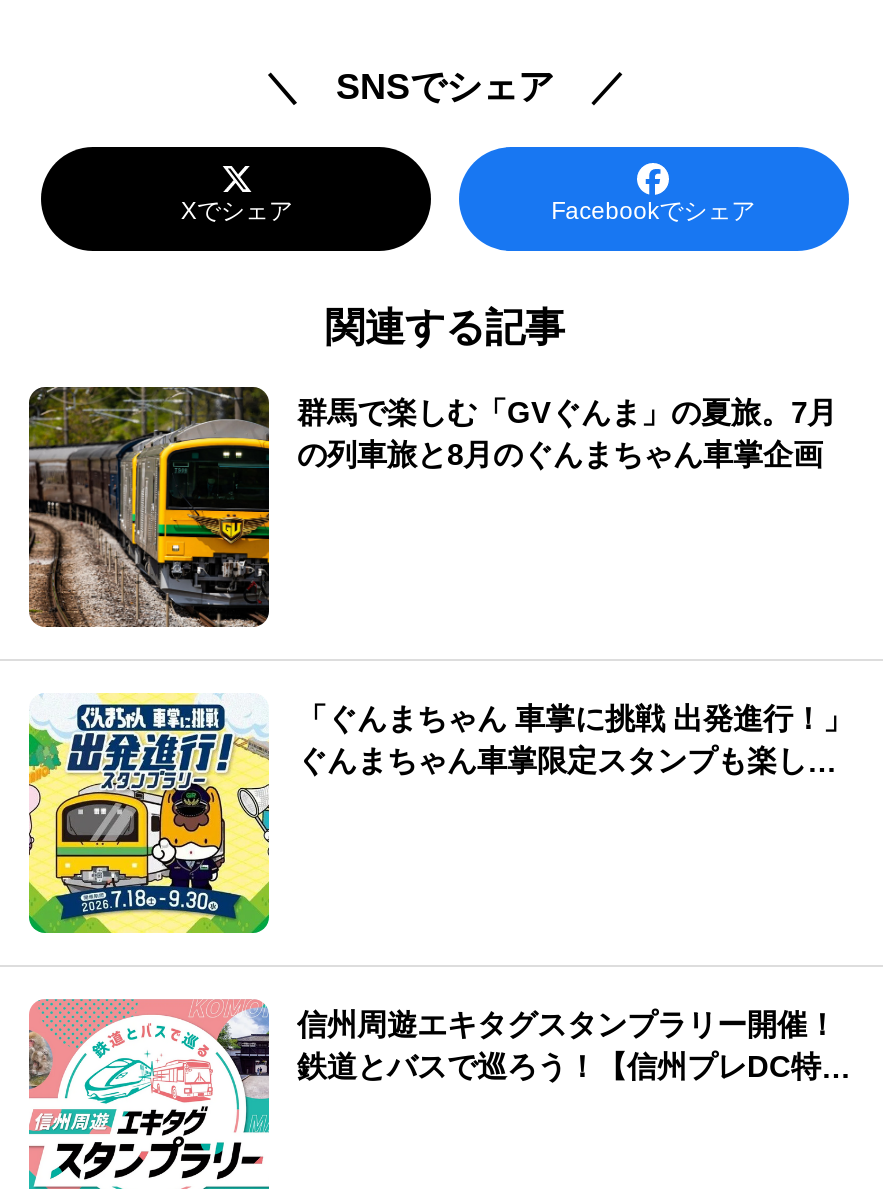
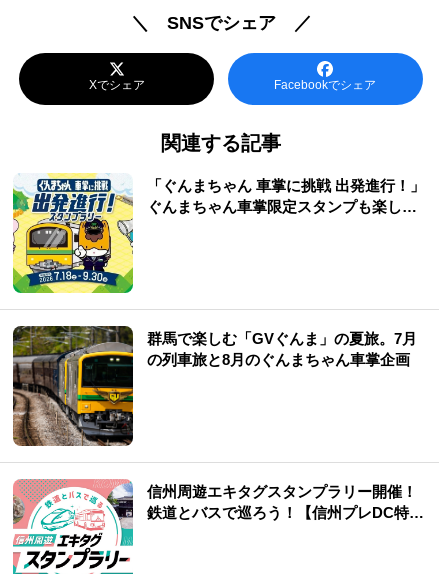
moved down: [image] | 群馬で楽しむ「GVぐんま」の夏旅。7月 | の列車旅と8月のぐんまちゃん車掌企画

moved up: [image] | 「ぐんまちゃん 車掌に挑戦 出発進行！」 | ぐんまちゃん車掌限定スタンプも楽しめ
